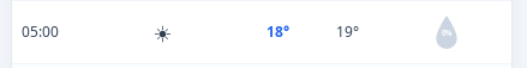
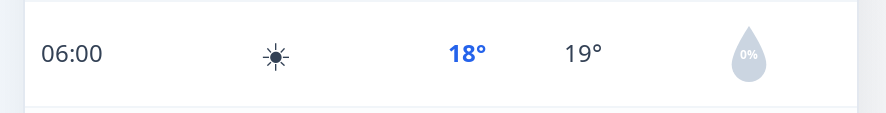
- 05:00
+ 06:00
